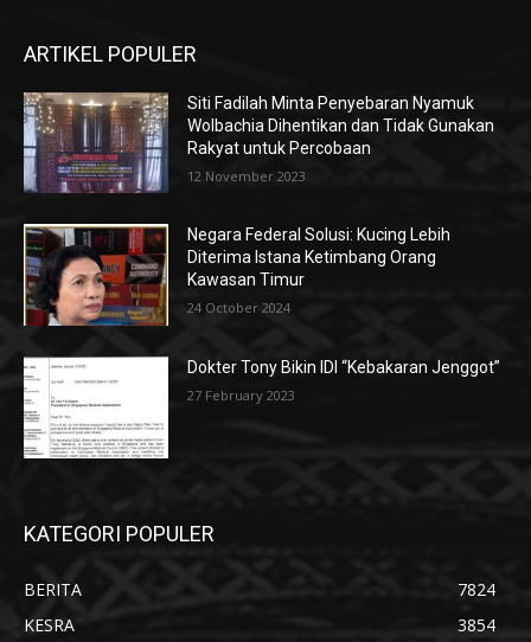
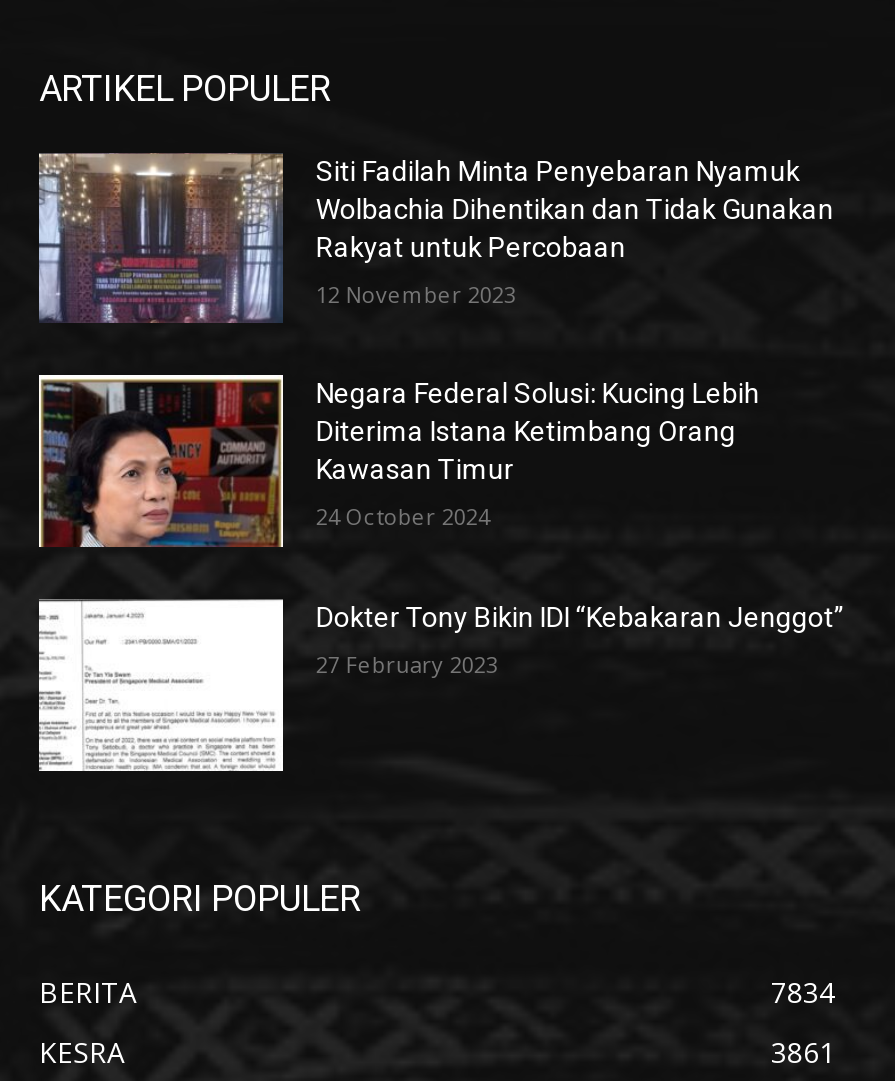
- 7824
+ 7834

- 3854
+ 3861
